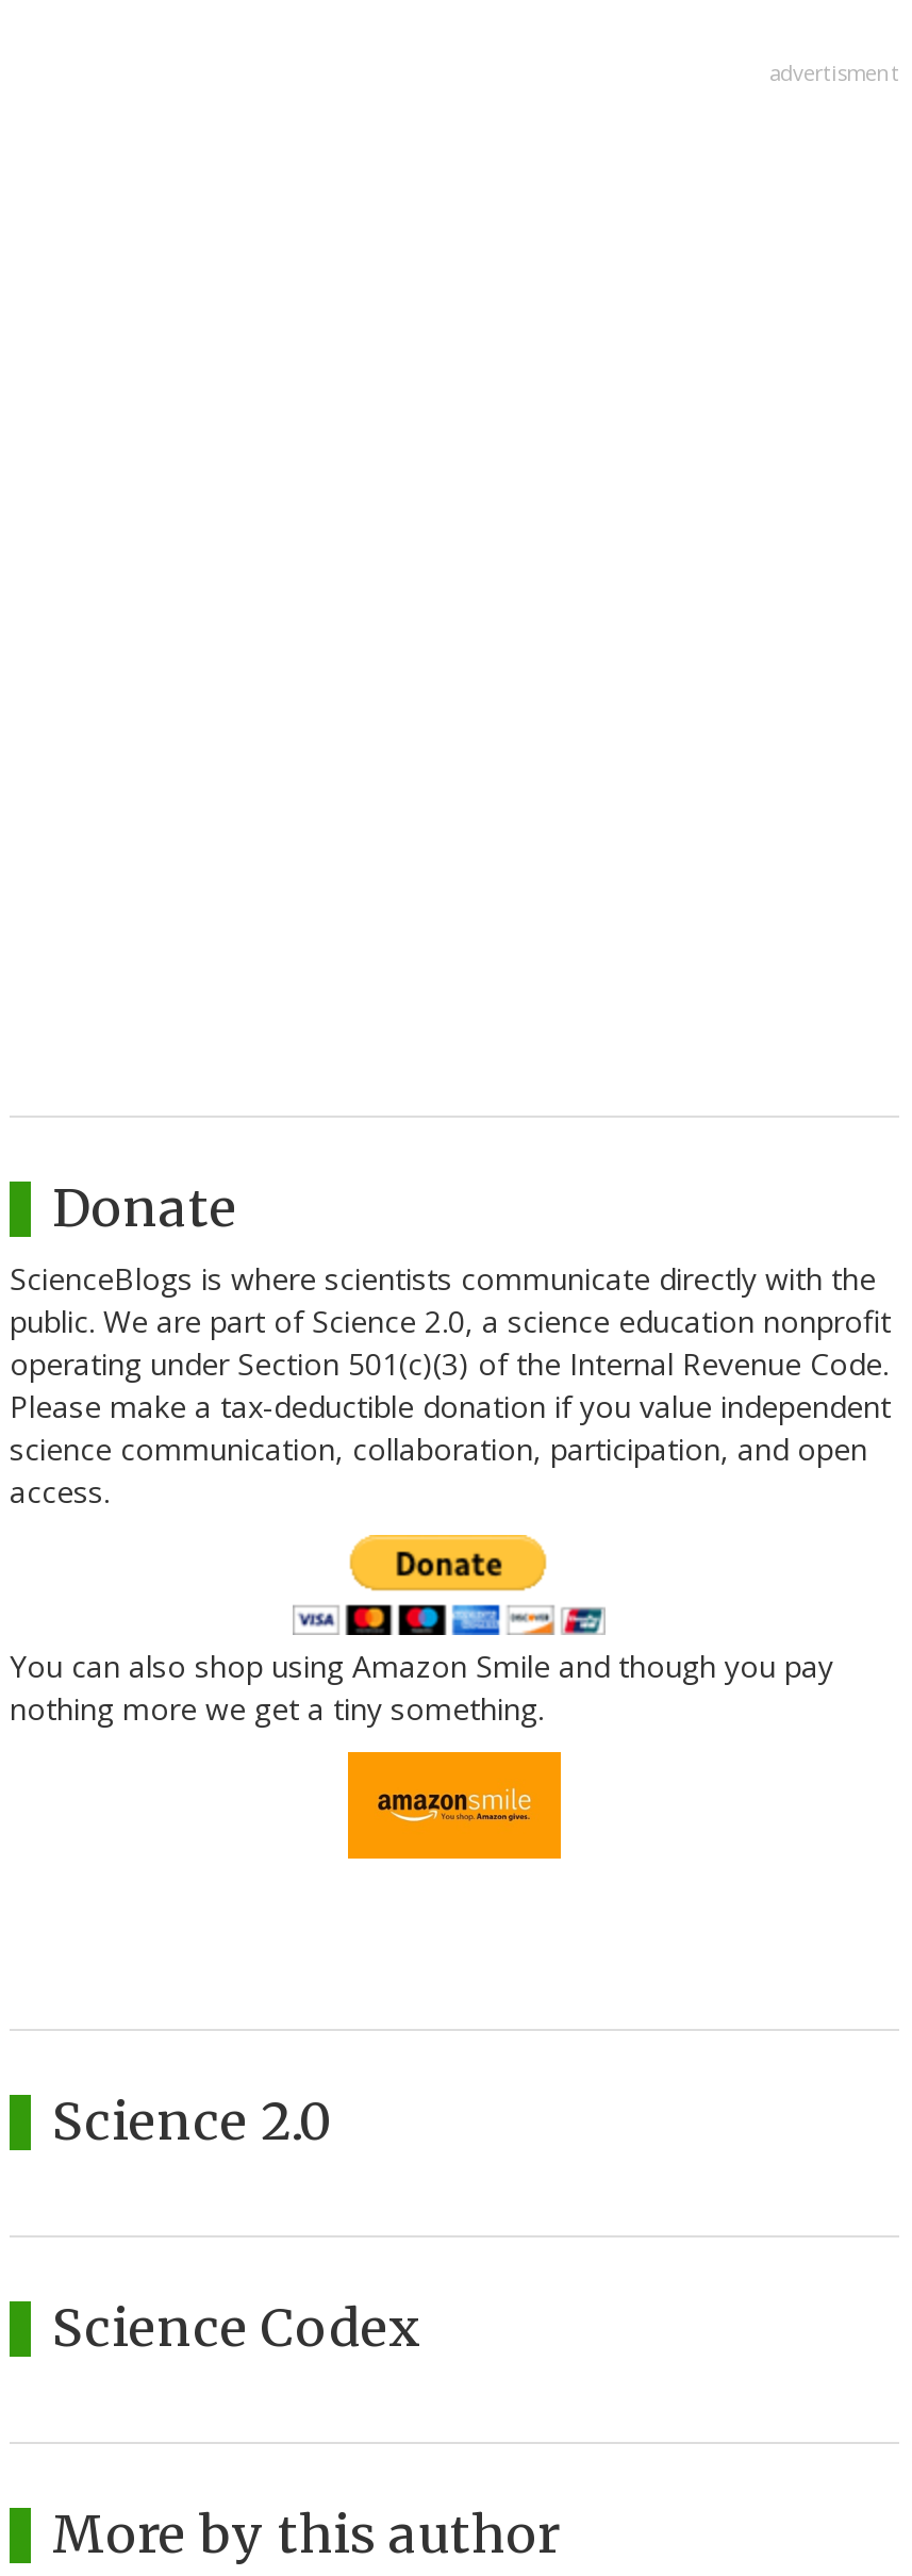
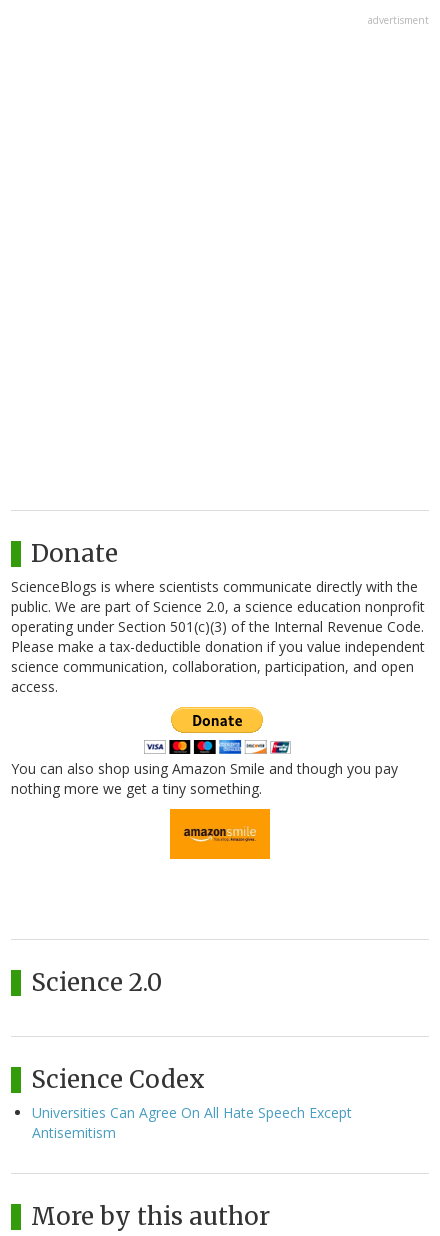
+ Universities Can Agree On All Hate Speech Except
+ Antisemitism
